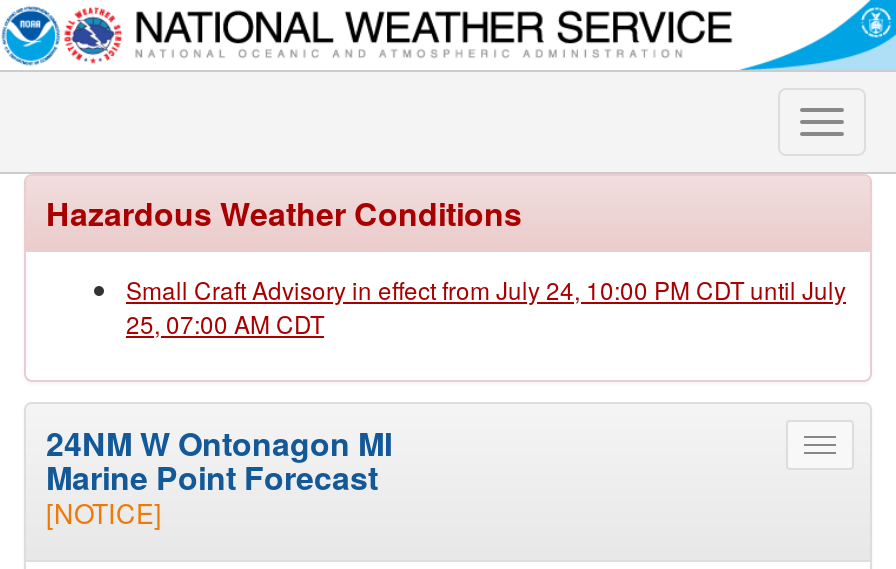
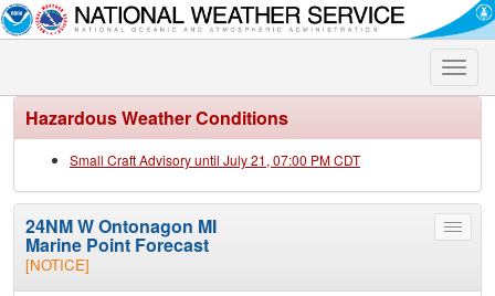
- Small Craft Advisory in effect from July 24, 10:00 PM CDT until July
- 25, 07:00 AM CDT
+ Small Craft Advisory until July 21, 07:00 PM CDT
